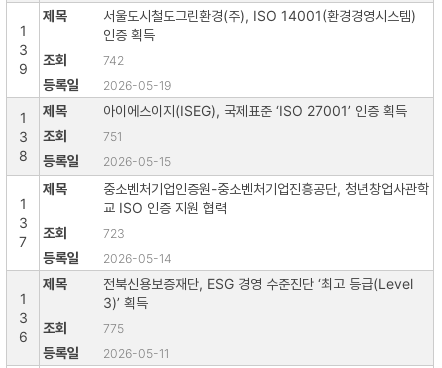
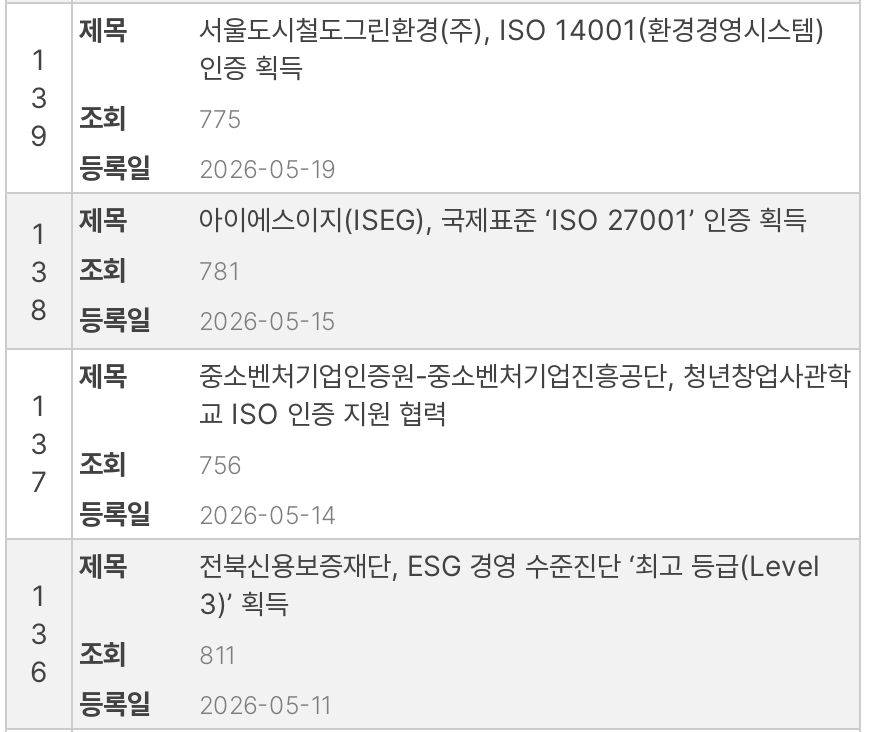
- 742
+ 775

- 751
+ 781

- 723
+ 756

- 775
+ 811
